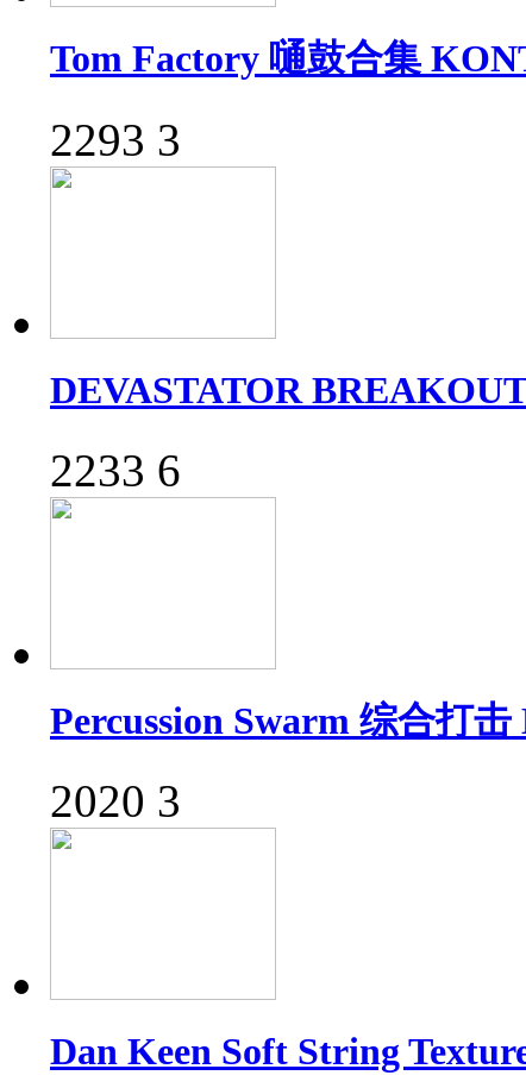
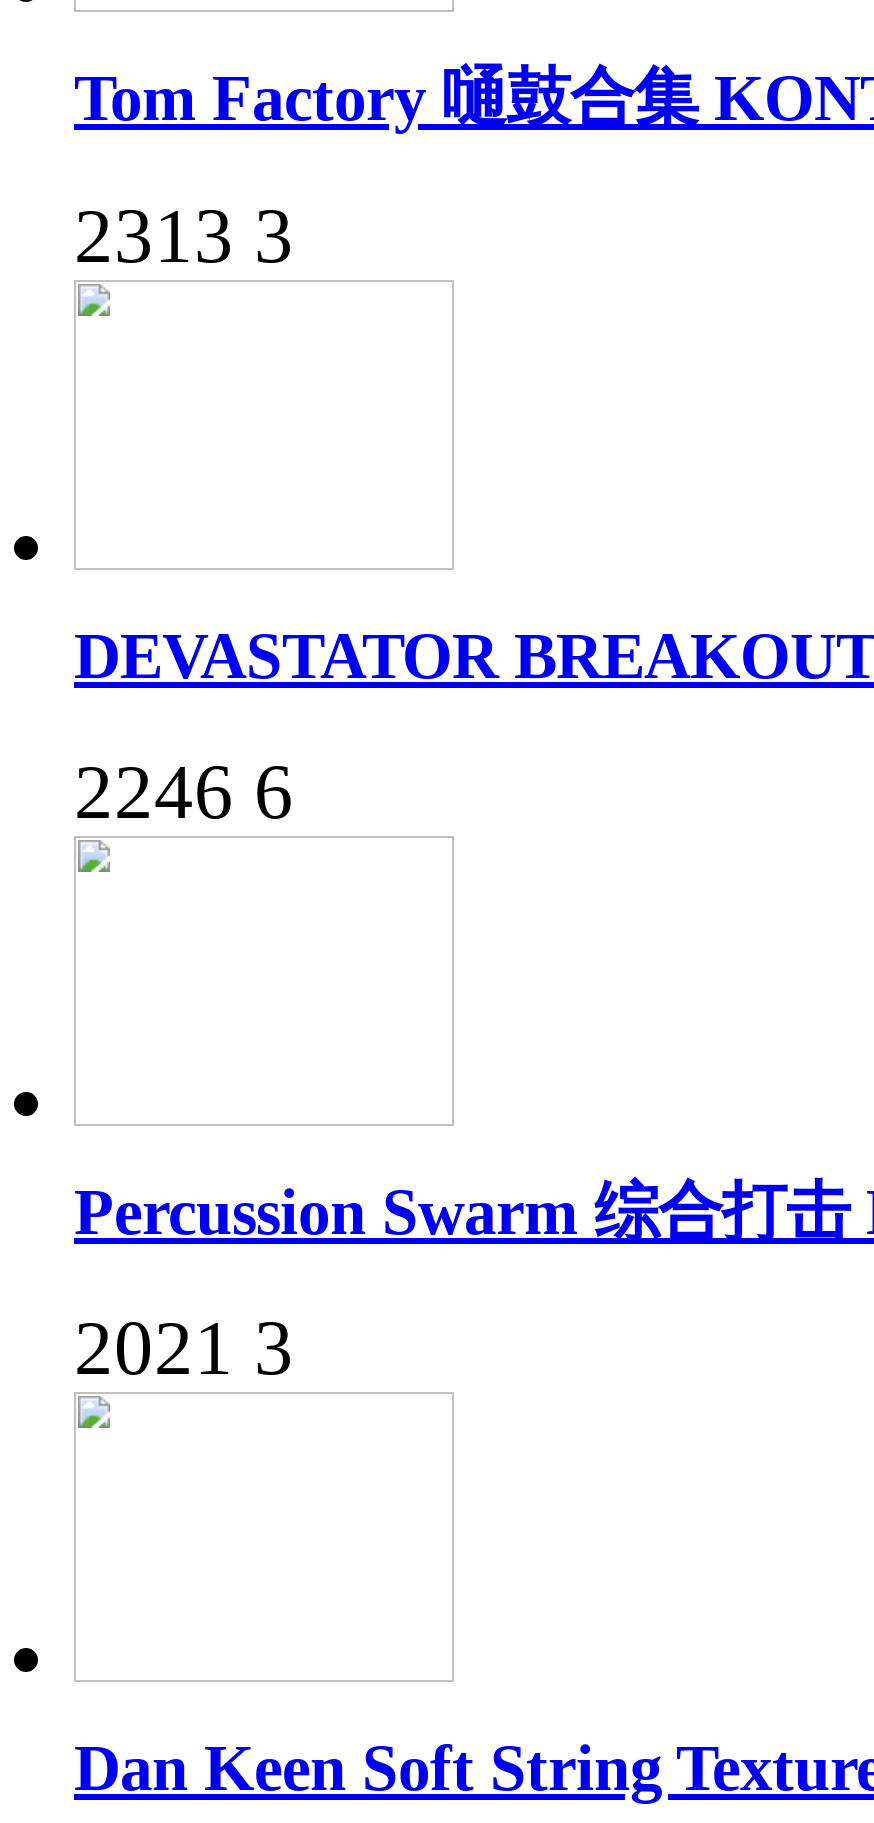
- 2293 3
+ 2313 3

- 2233 6
+ 2246 6

- 2020 3
+ 2021 3
